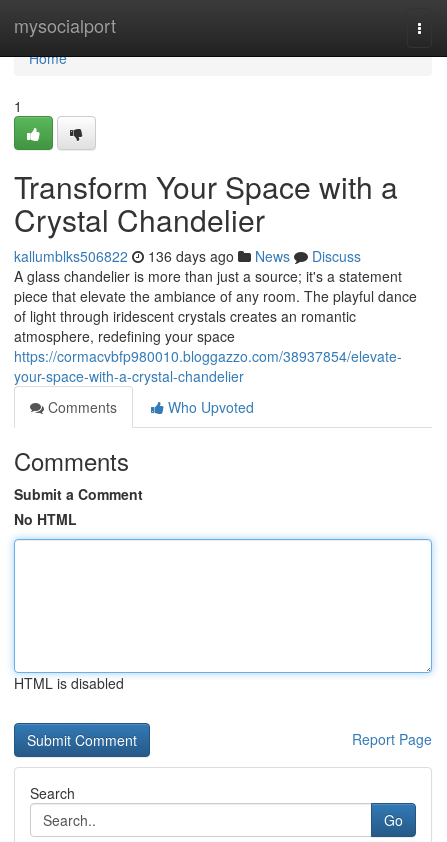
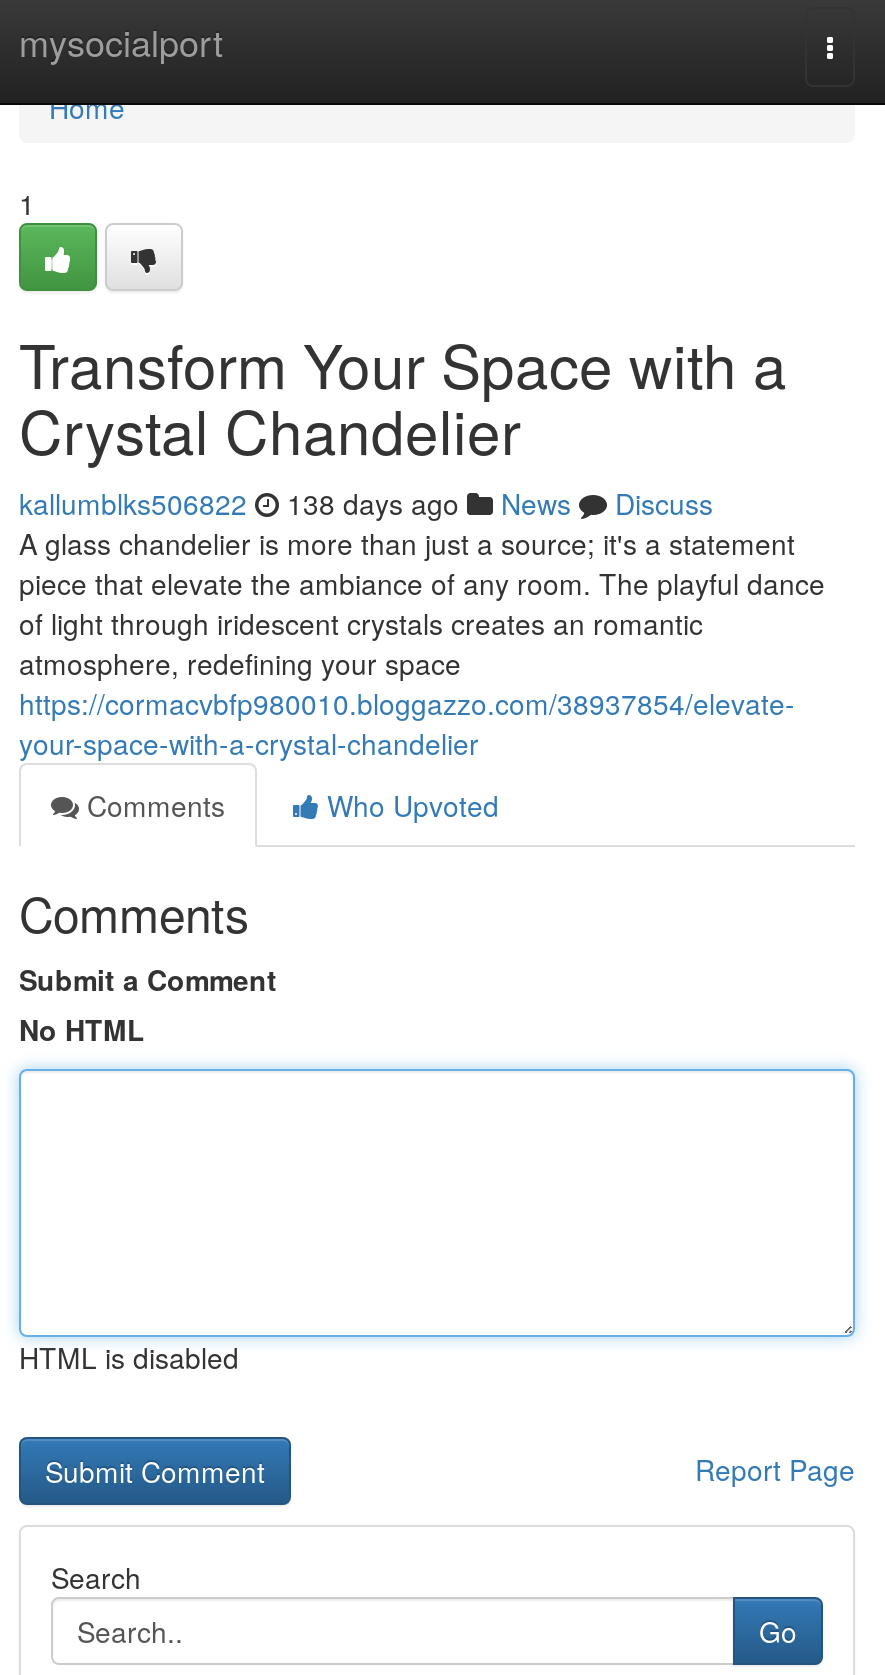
- kallumblks506822 136 days ago News Discuss
+ kallumblks506822 138 days ago News Discuss
